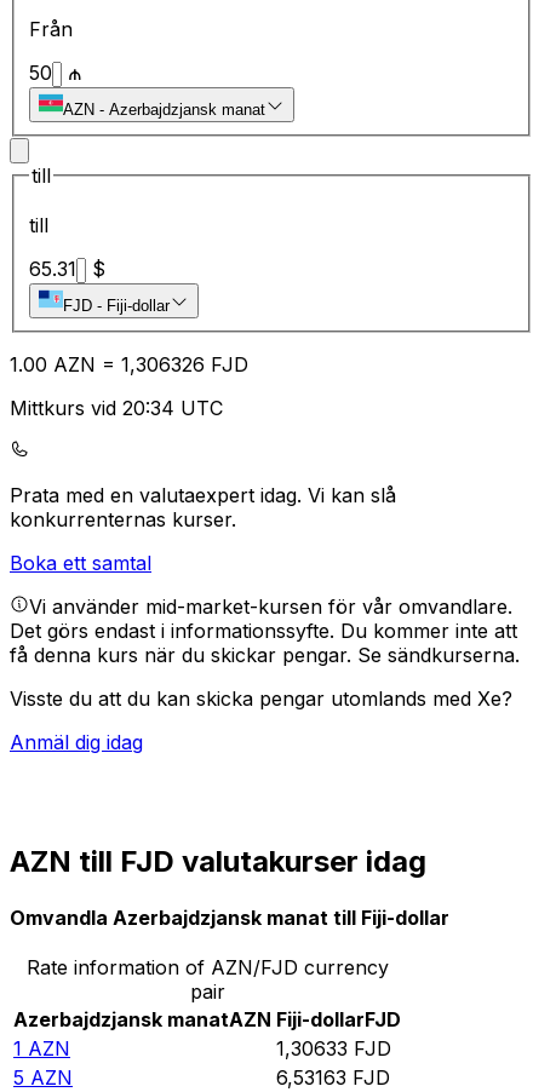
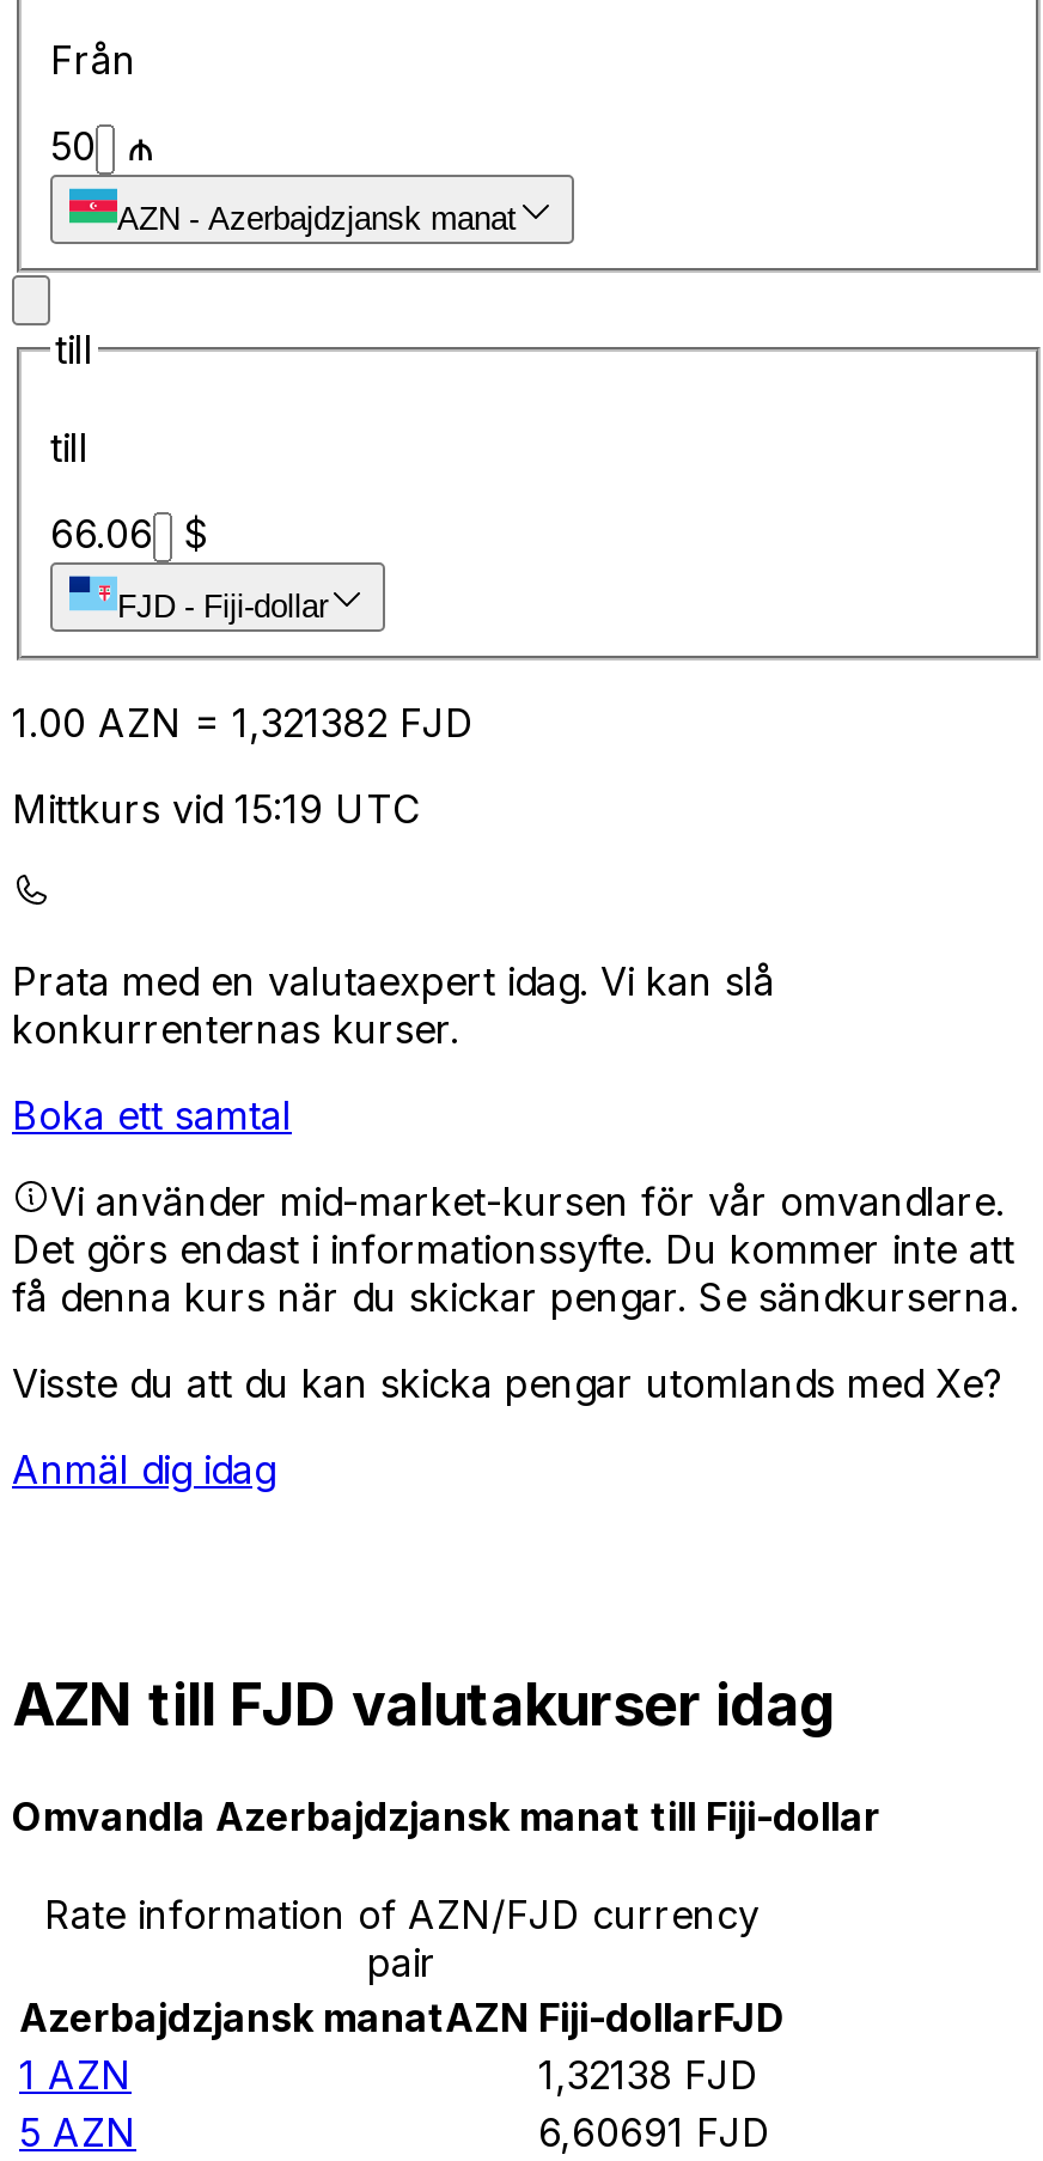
- 65.31 $
+ 66.06 $

- 1.00 AZN = 1, 306326 FJD
+ 1.00 AZN = 1, 321382 FJD

- Mittkurs vid 20:34 UTC
+ Mittkurs vid 15:19 UTC

- 1,30633 FJD
+ 1,32138 FJD

- 6,53163 FJD
+ 6,60691 FJD
